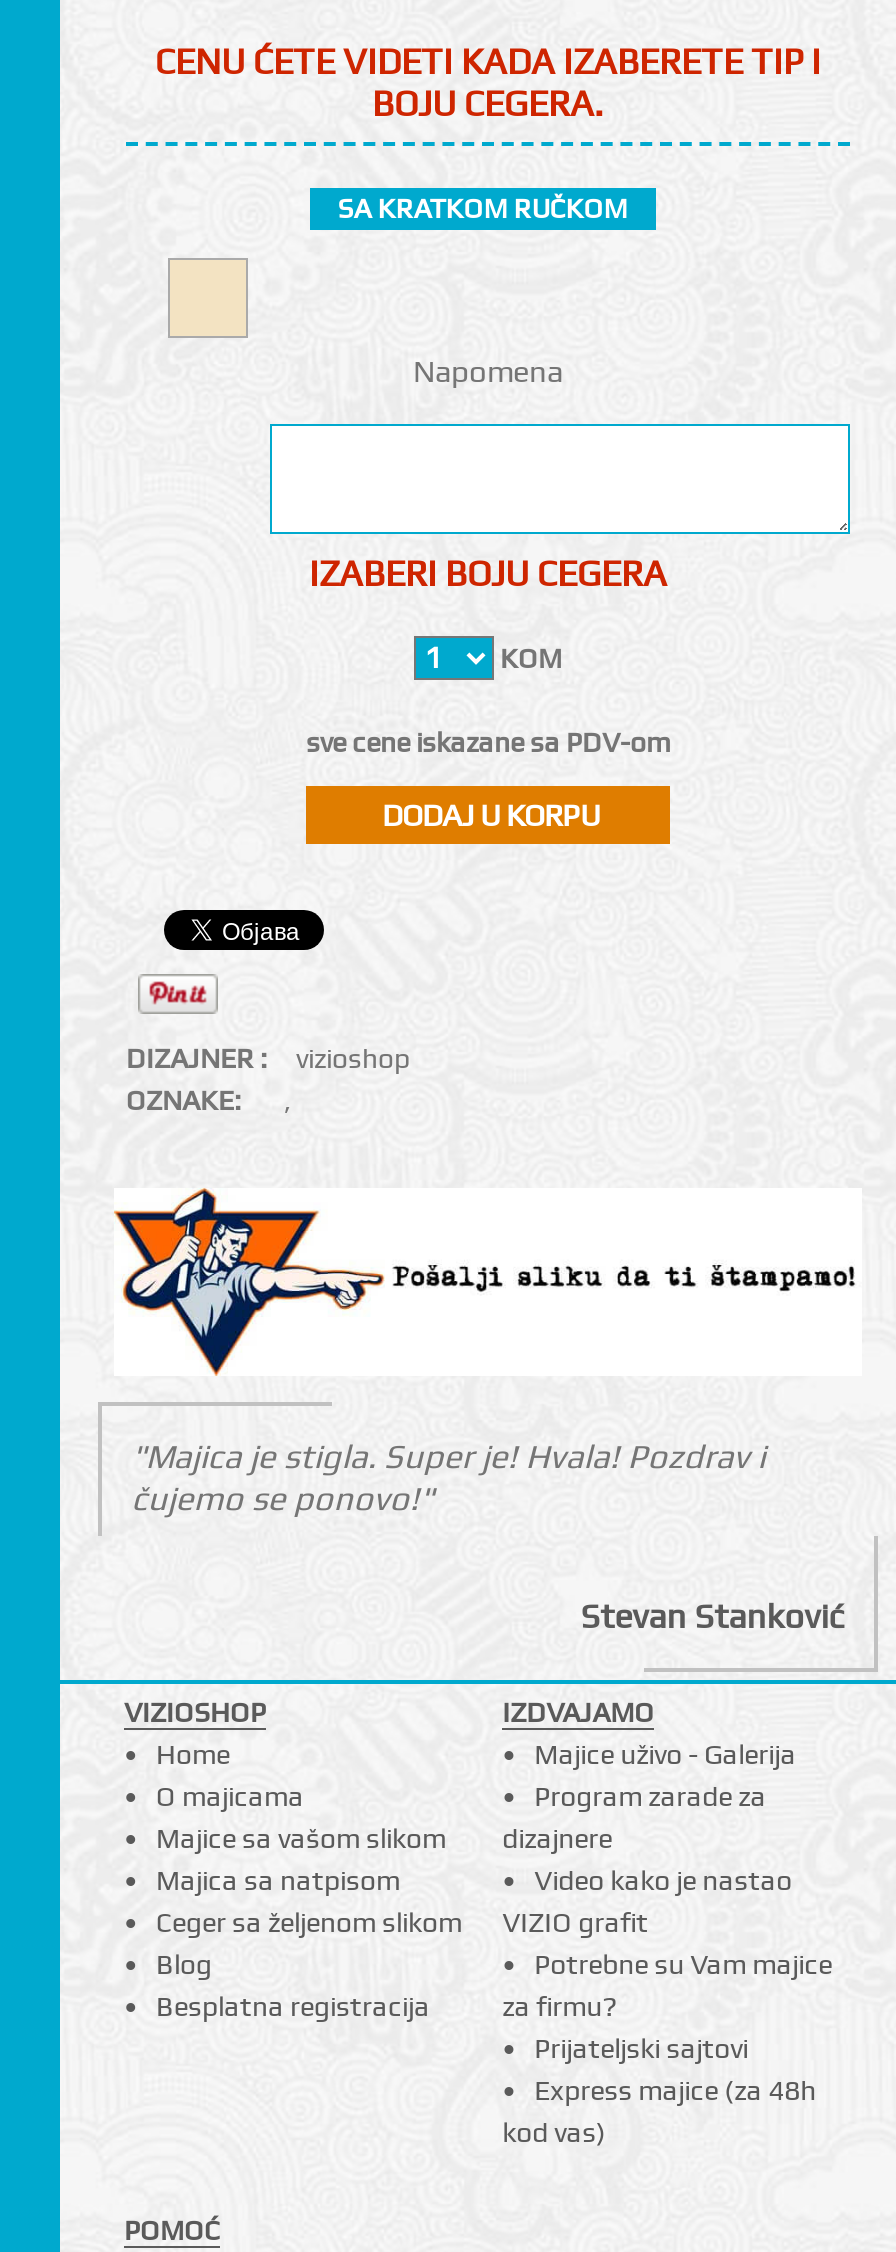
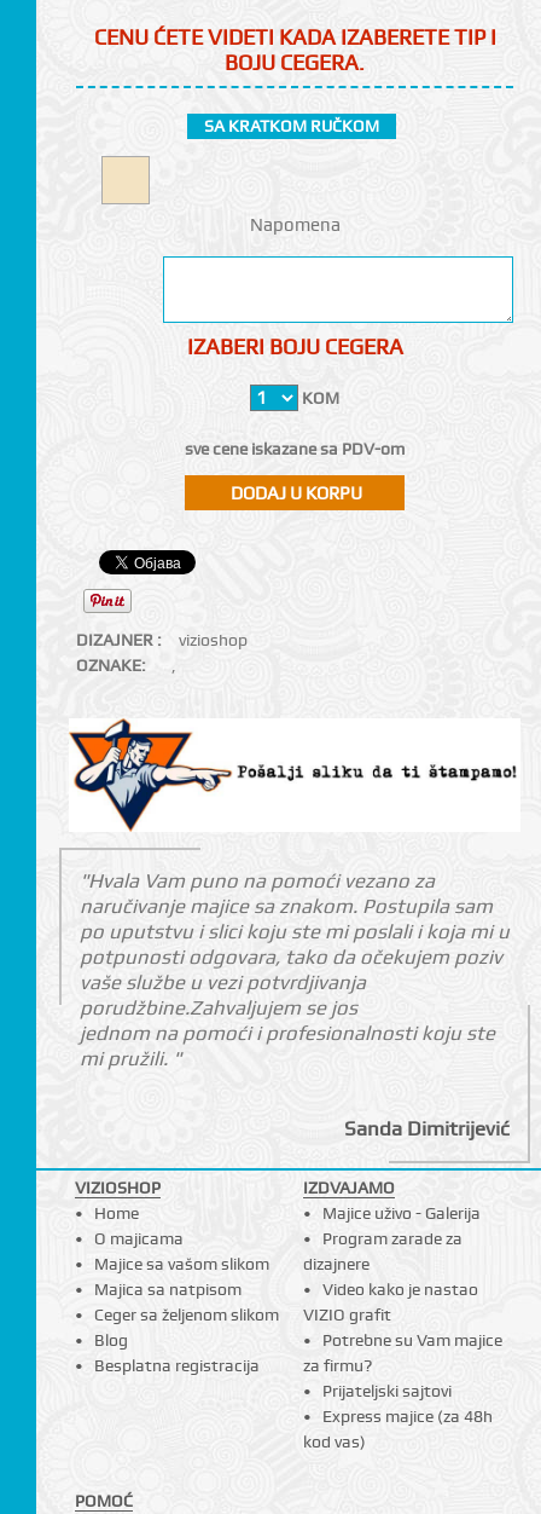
- "Majica je stigla. Super je! Hvala! Pozdrav i
- čujemo se ponovo!"
+ "Hvala Vam puno na pomoći vezano za
+ naručivanje majice sa znakom. Postupila sam
+ po uputstvu i slici koju ste mi poslali i koja mi u
+ potpunosti odgovara, tako da očekujem poziv
+ vaše službe u vezi potvrdjivanja
+ porudžbine.Zahvaljujem se jos
+ jednom na pomoći i profesionalnosti koju ste
+ mi pružili. "

- Stevan Stanković
+ Sanda Dimitrijević
